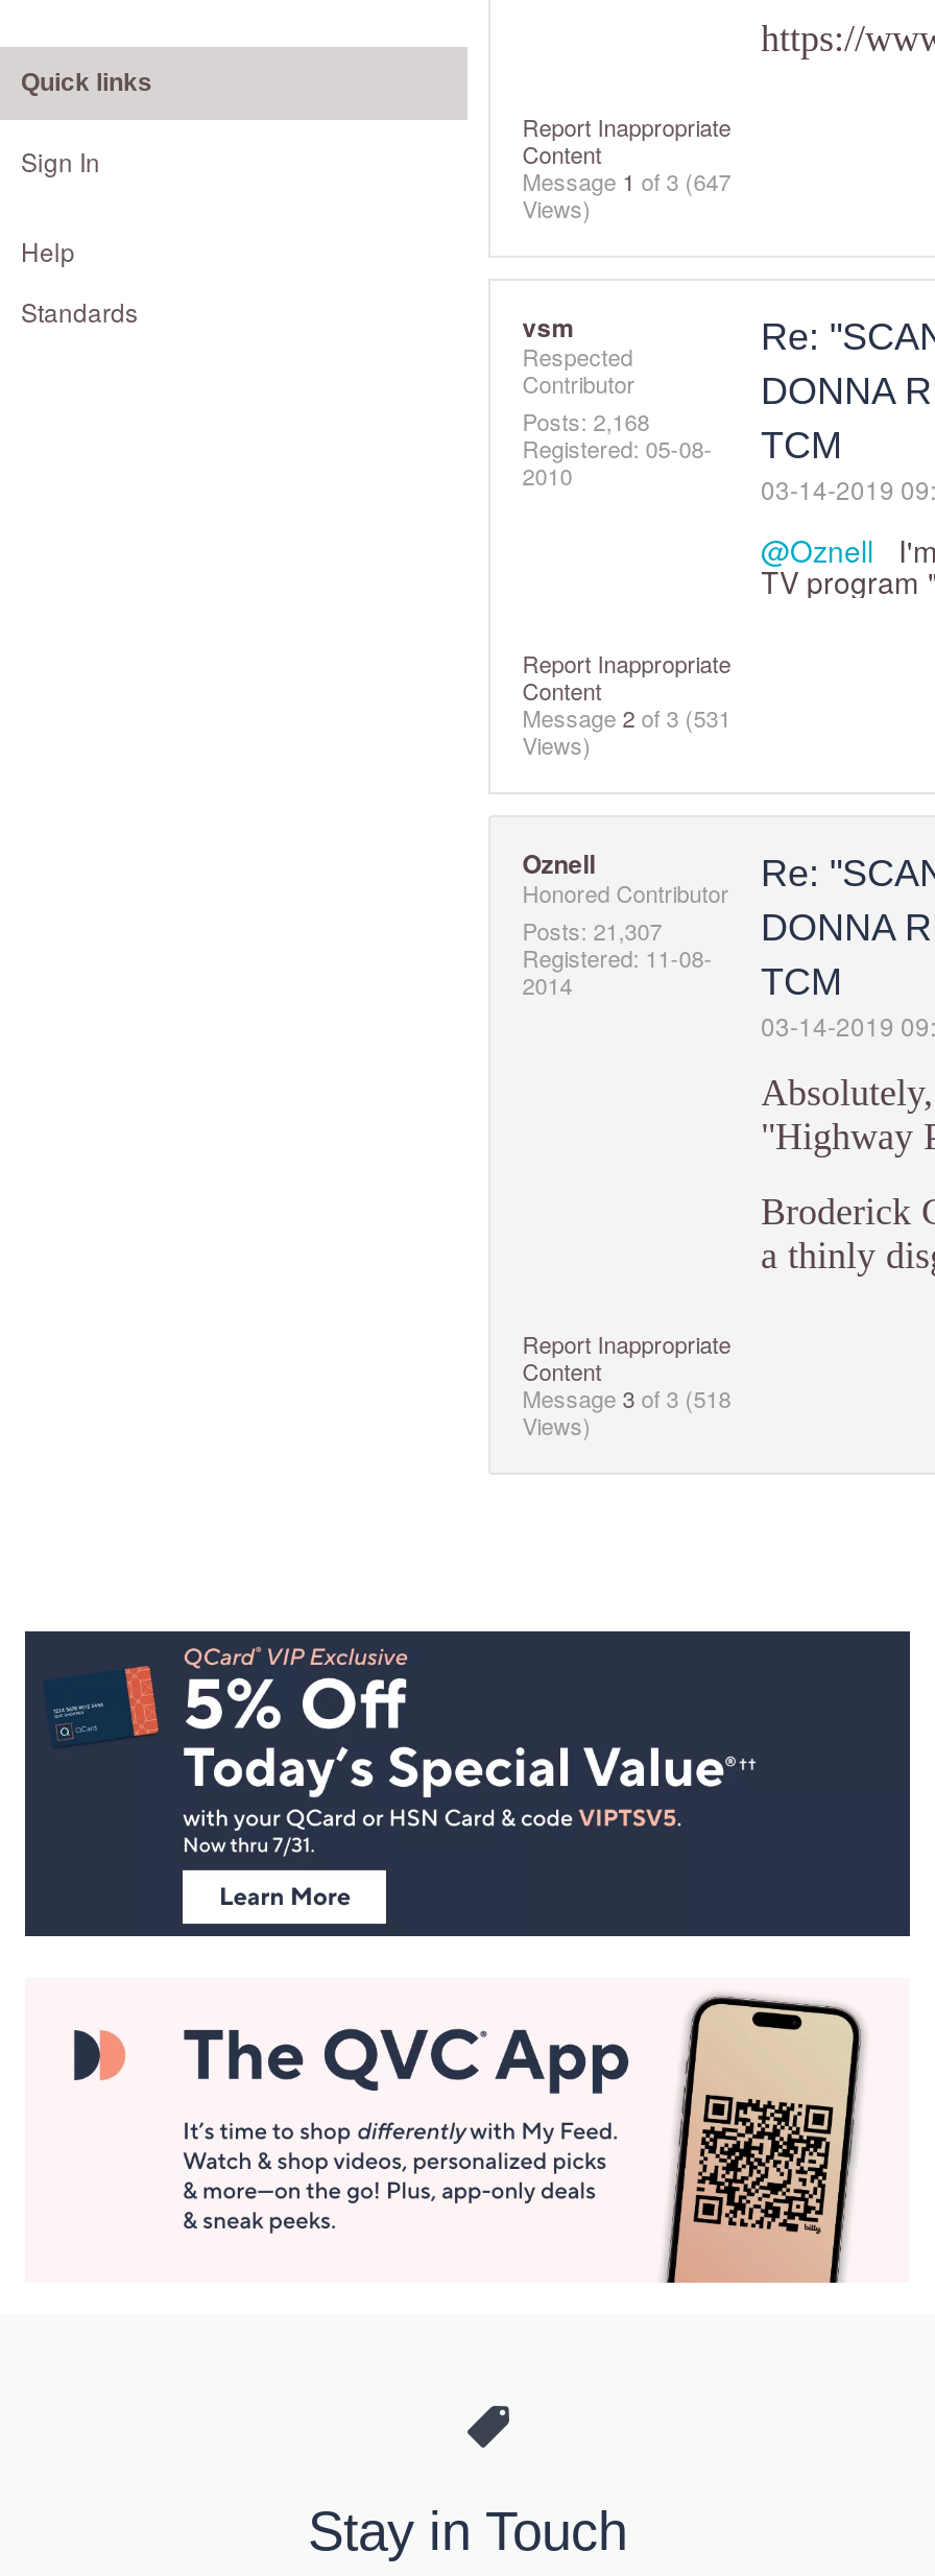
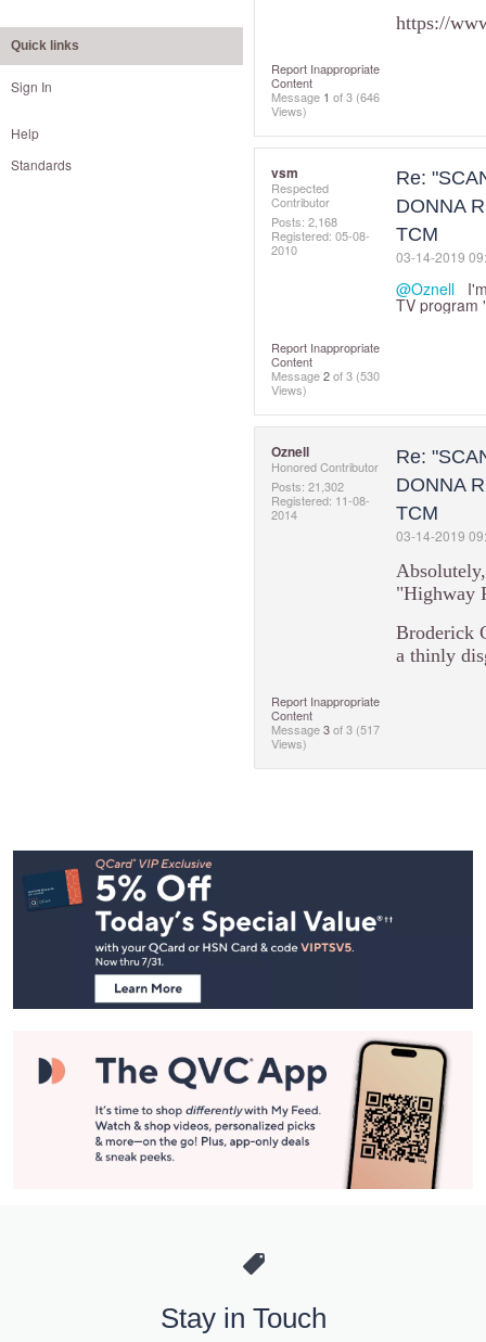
- Message 1 of 3 (647
+ Message 1 of 3 (646

- Message 2 of 3 (531
+ Message 2 of 3 (530

- Posts: 21,307
+ Posts: 21,302

- Message 3 of 3 (518
+ Message 3 of 3 (517
